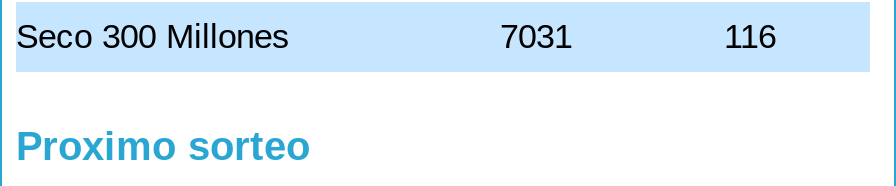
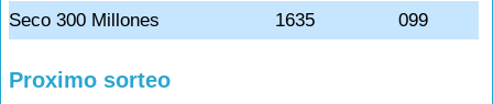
- 7031
+ 1635

- 116
+ 099
